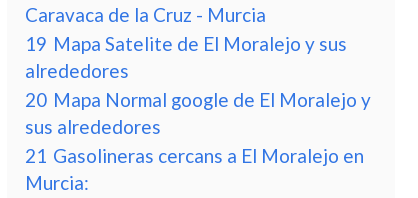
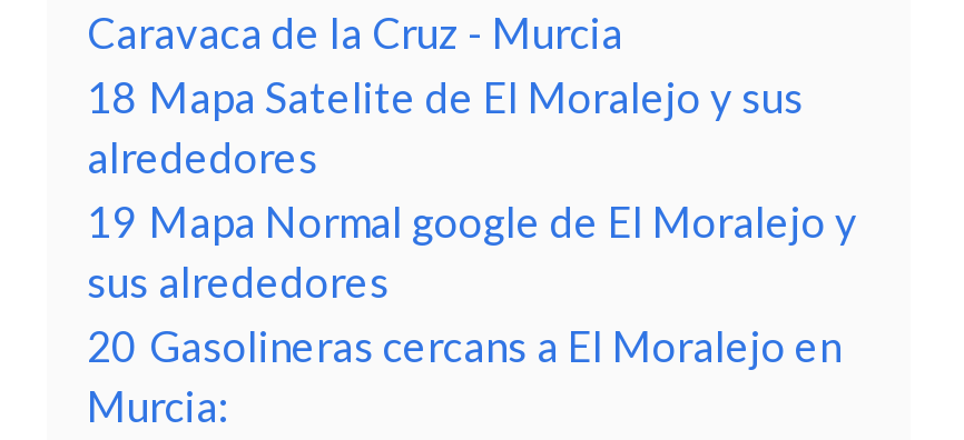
- 19 Mapa Satelite de El Moralejo y sus
+ 18 Mapa Satelite de El Moralejo y sus

- 20 Mapa Normal google de El Moralejo y
+ 19 Mapa Normal google de El Moralejo y

- 21 Gasolineras cercans a El Moralejo en
+ 20 Gasolineras cercans a El Moralejo en
